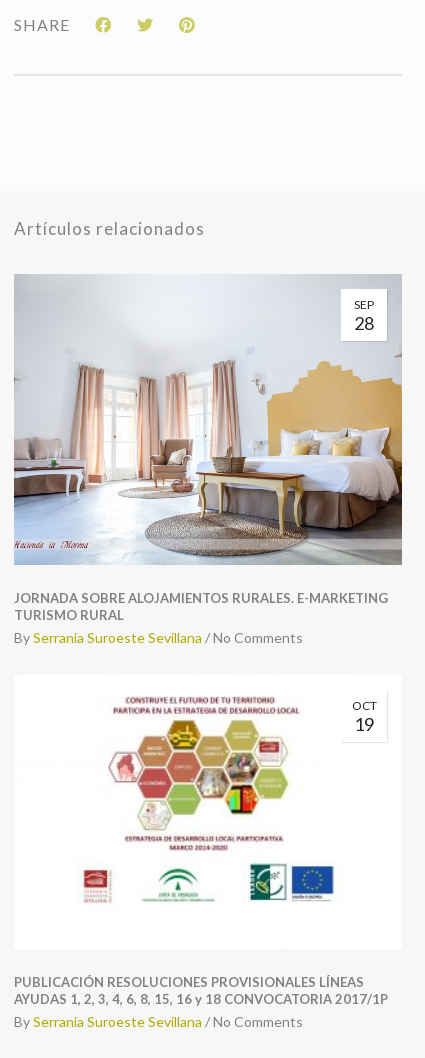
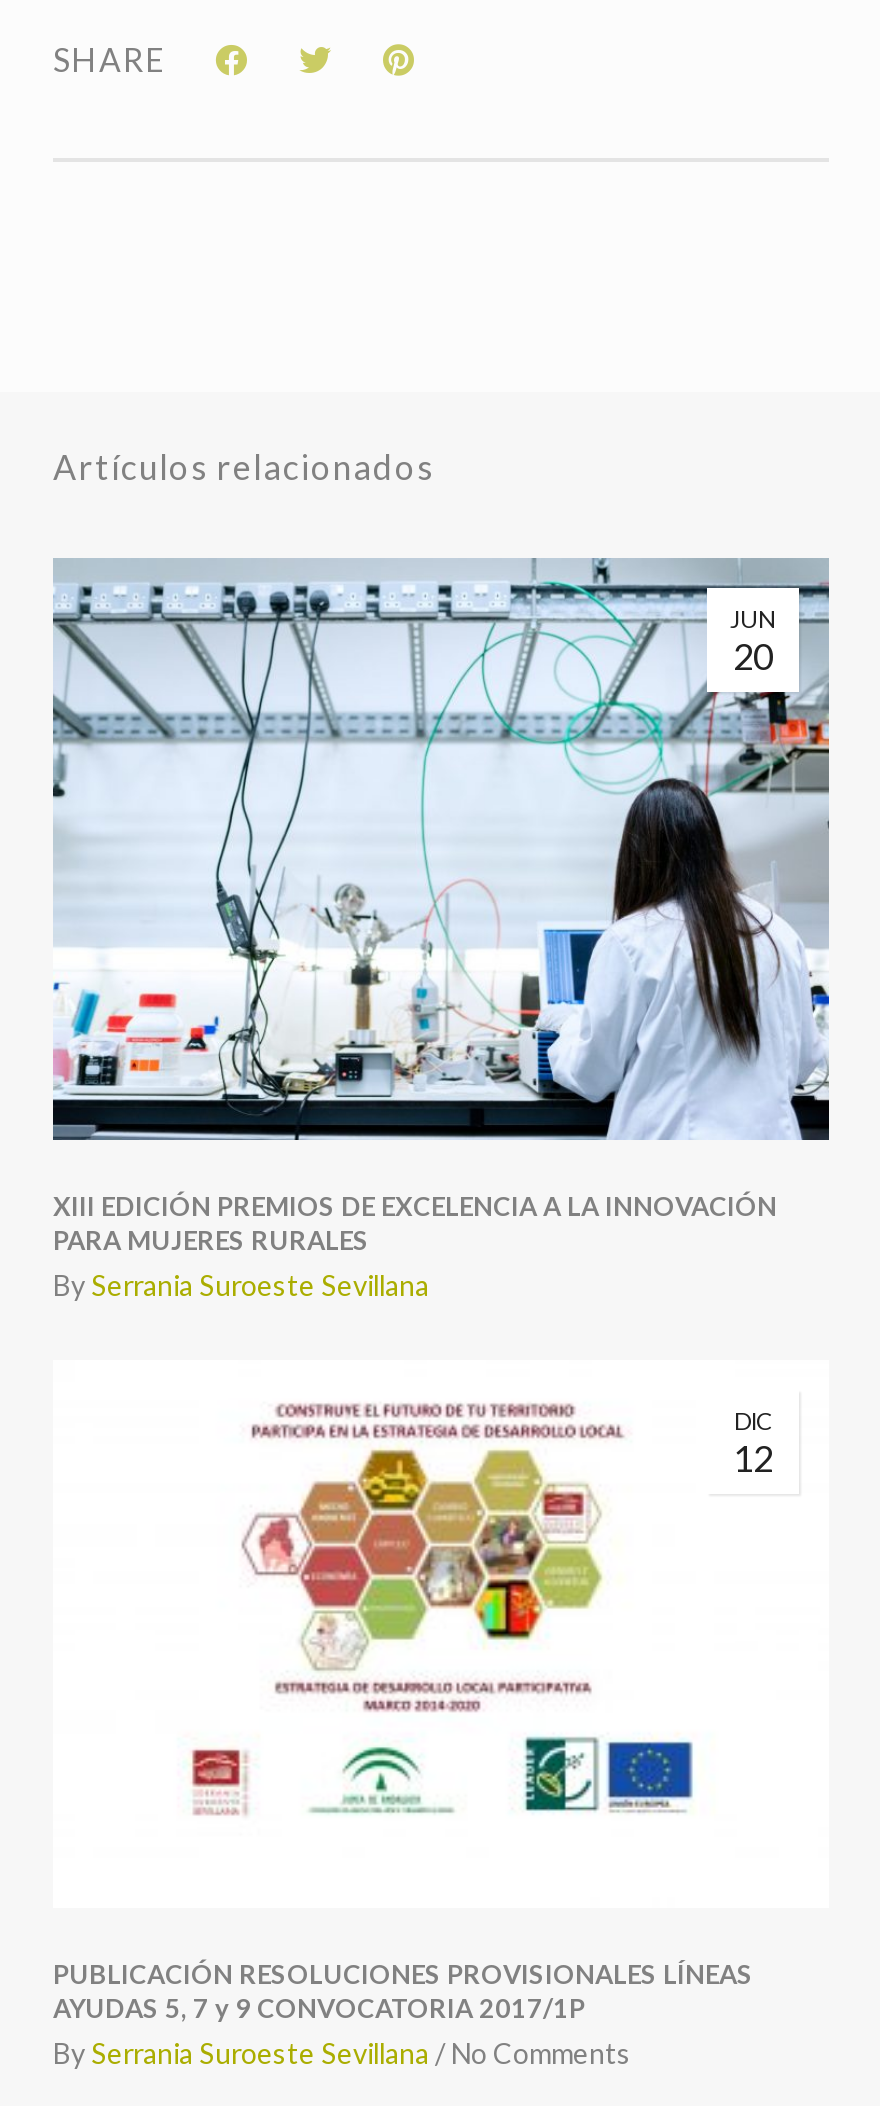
- [image]
- SEP
- 28
+ [image]
+ JUN
+ 20

- JORNADA SOBRE ALOJAMIENTOS RURALES. E-MARKETING
- TURISMO RURAL
- By Serrania Suroeste Sevillana / No Comments
+ XIII EDICIÓN PREMIOS DE EXCELENCIA A LA INNOVACIÓN
+ PARA MUJERES RURALES
+ By Serrania Suroeste Sevillana

- OCT
- 19
+ DIC
+ 12

- AYUDAS 1, 2, 3, 4, 6, 8, 15, 16 y 18 CONVOCATORIA 2017/1P
+ AYUDAS 5, 7 y 9 CONVOCATORIA 2017/1P
